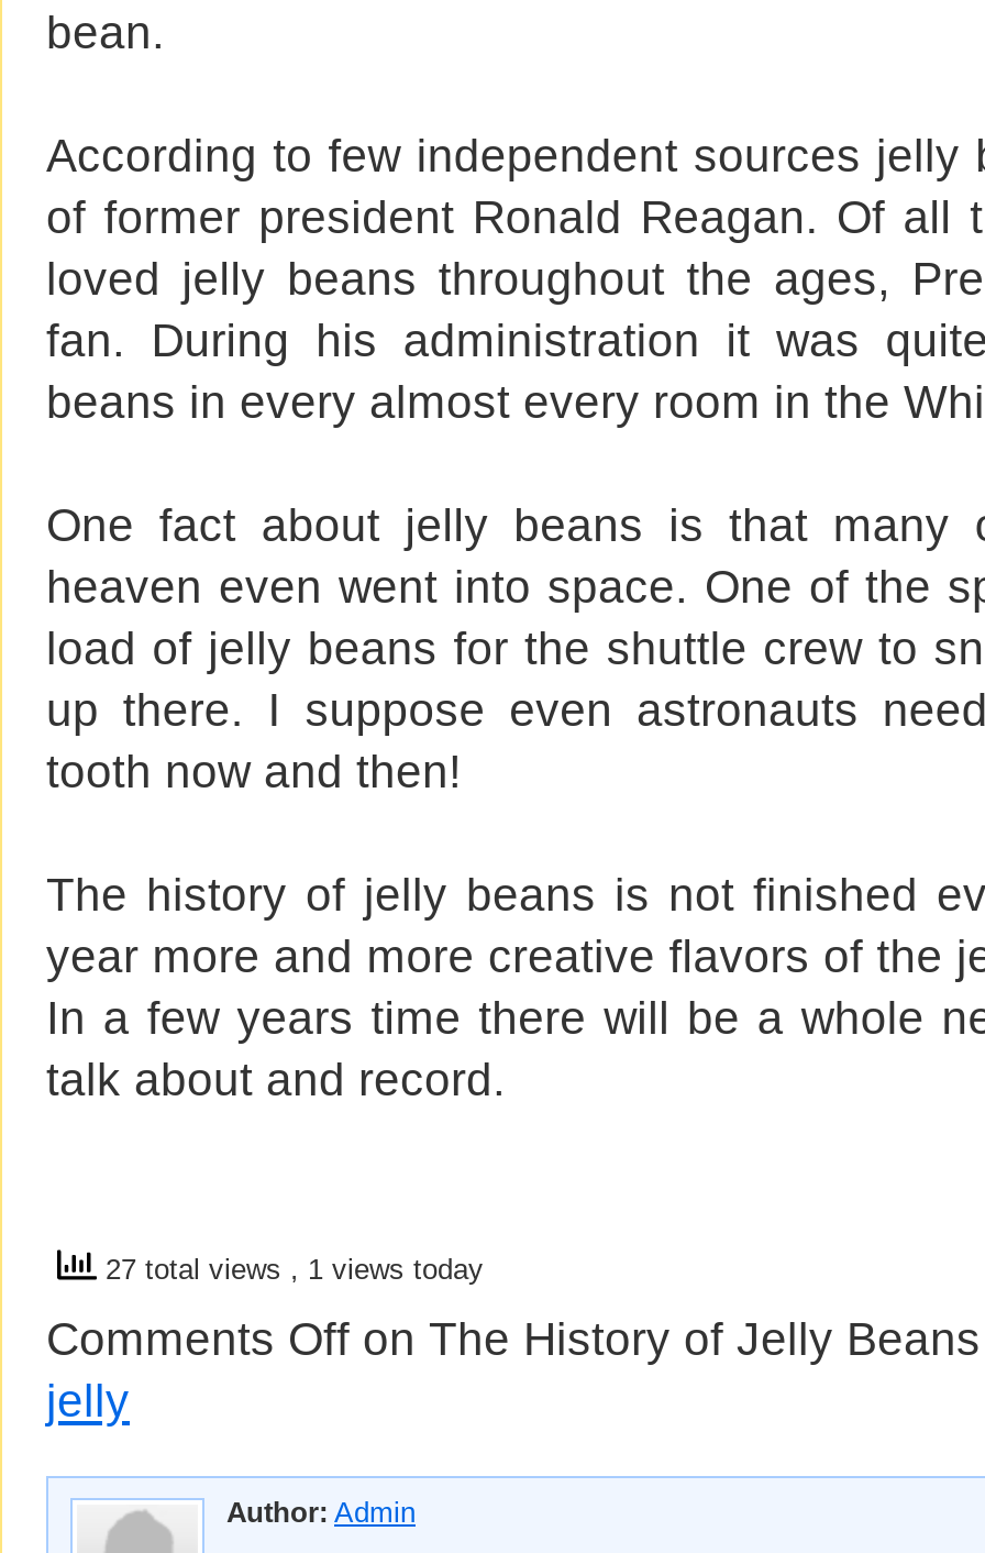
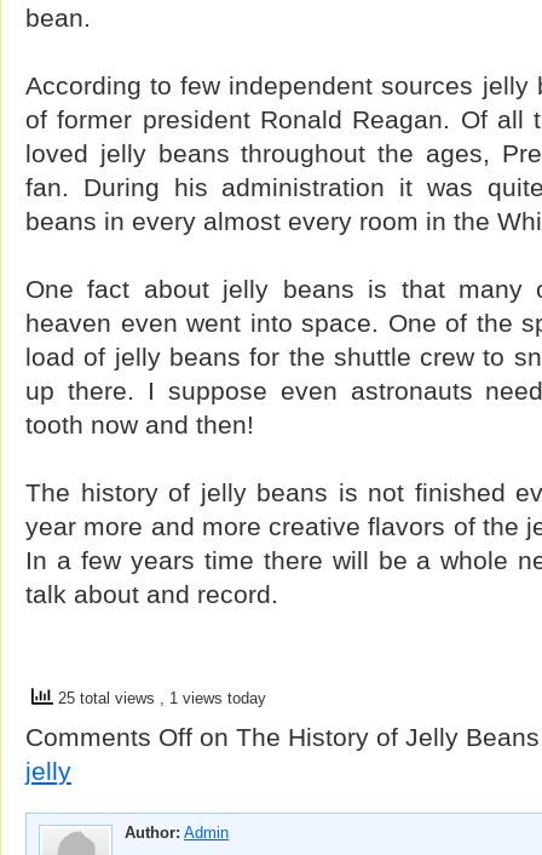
- 27 total views, 1 views today
+ 25 total views, 1 views today
